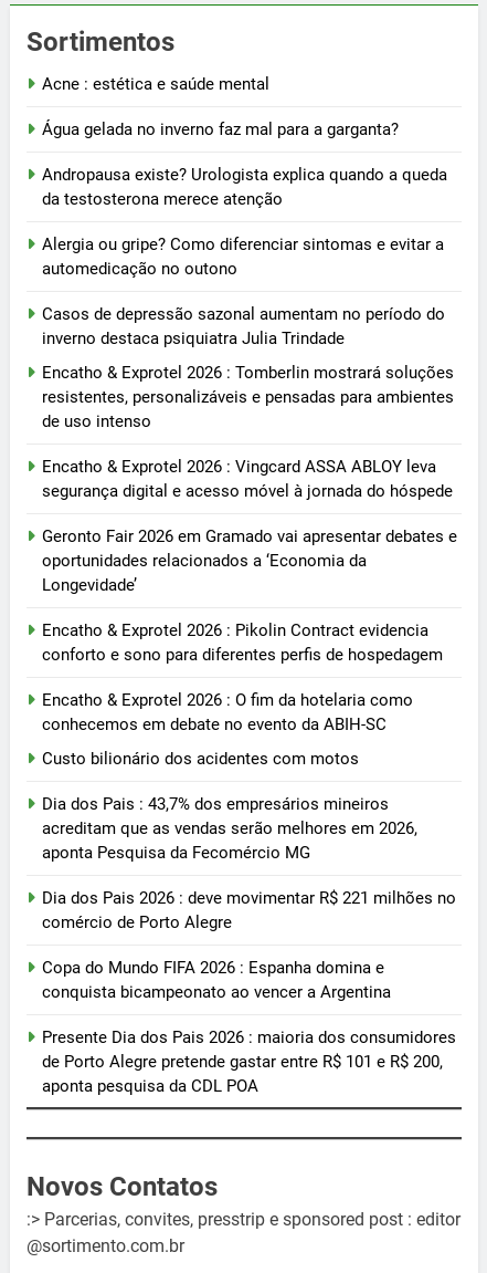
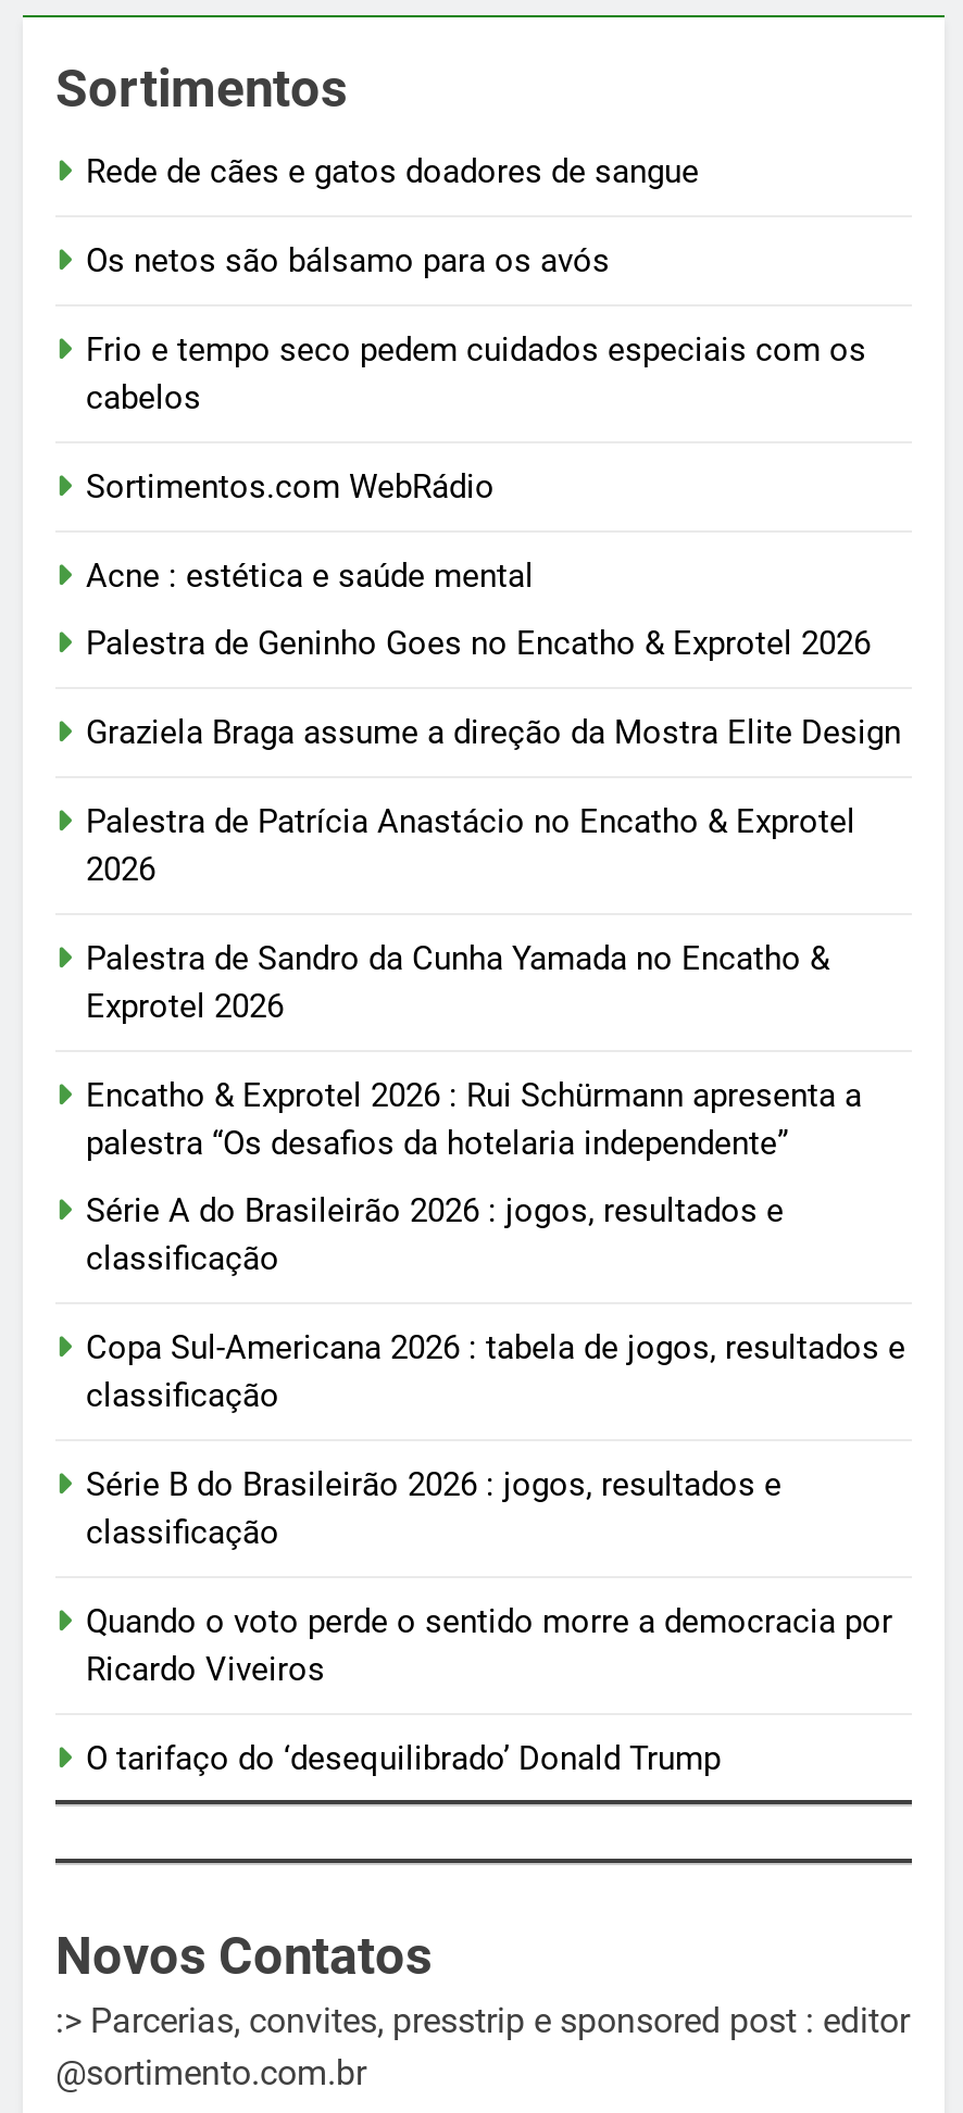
+ Rede de cães e gatos doadores de sangue
+ Os netos são bálsamo para os avós
+ Frio e tempo seco pedem cuidados especiais com os
+ cabelos
+ Sortimentos.com WebRádio

moved down: Acne : estética e saúde mental

- Água gelada no inverno faz mal para a garganta?
- Andropausa existe? Urologista explica quando a queda
- da testosterona merece atenção
- Alergia ou gripe? Como diferenciar sintomas e evitar a
- automedicação no outono
- Casos de depressão sazonal aumentam no período do
- inverno destaca psiquiatra Julia Trindade
- Encatho & Exprotel 2026 : Tomberlin mostrará soluções
- resistentes, personalizáveis e pensadas para ambientes
- de uso intenso
- Encatho & Exprotel 2026 : Vingcard ASSA ABLOY leva
- segurança digital e acesso móvel à jornada do hóspede
- Geronto Fair 2026 em Gramado vai apresentar debates e
- oportunidades relacionados a ‘Economia da
- Longevidade’
- Encatho & Exprotel 2026 : Pikolin Contract evidencia
- conforto e sono para diferentes perfis de hospedagem
- Encatho & Exprotel 2026 : O fim da hotelaria como
- conhecemos em debate no evento da ABIH-SC
- Custo bilionário dos acidentes com motos
- Dia dos Pais : 43,7% dos empresários mineiros
- acreditam que as vendas serão melhores em 2026,
- aponta Pesquisa da Fecomércio MG
- Dia dos Pais 2026 : deve movimentar R$ 221 milhões no
- comércio de Porto Alegre
- Copa do Mundo FIFA 2026 : Espanha domina e
- conquista bicampeonato ao vencer a Argentina
- Presente Dia dos Pais 2026 : maioria dos consumidores
- de Porto Alegre pretende gastar entre R$ 101 e R$ 200,
- aponta pesquisa da CDL POA
+ Palestra de Geninho Goes no Encatho & Exprotel 2026
+ Graziela Braga assume a direção da Mostra Elite Design
+ Palestra de Patrícia Anastácio no Encatho & Exprotel
+ 2026
+ Palestra de Sandro da Cunha Yamada no Encatho &
+ Exprotel 2026
+ Encatho & Exprotel 2026 : Rui Schürmann apresenta a
+ palestra “Os desafios da hotelaria independente”
+ Série A do Brasileirão 2026 : jogos, resultados e
+ classificação
+ Copa Sul-Americana 2026 : tabela de jogos, resultados e
+ classificação
+ Série B do Brasileirão 2026 : jogos, resultados e
+ classificação
+ Quando o voto perde o sentido morre a democracia por
+ Ricardo Viveiros
+ O tarifaço do ‘desequilibrado’ Donald Trump
